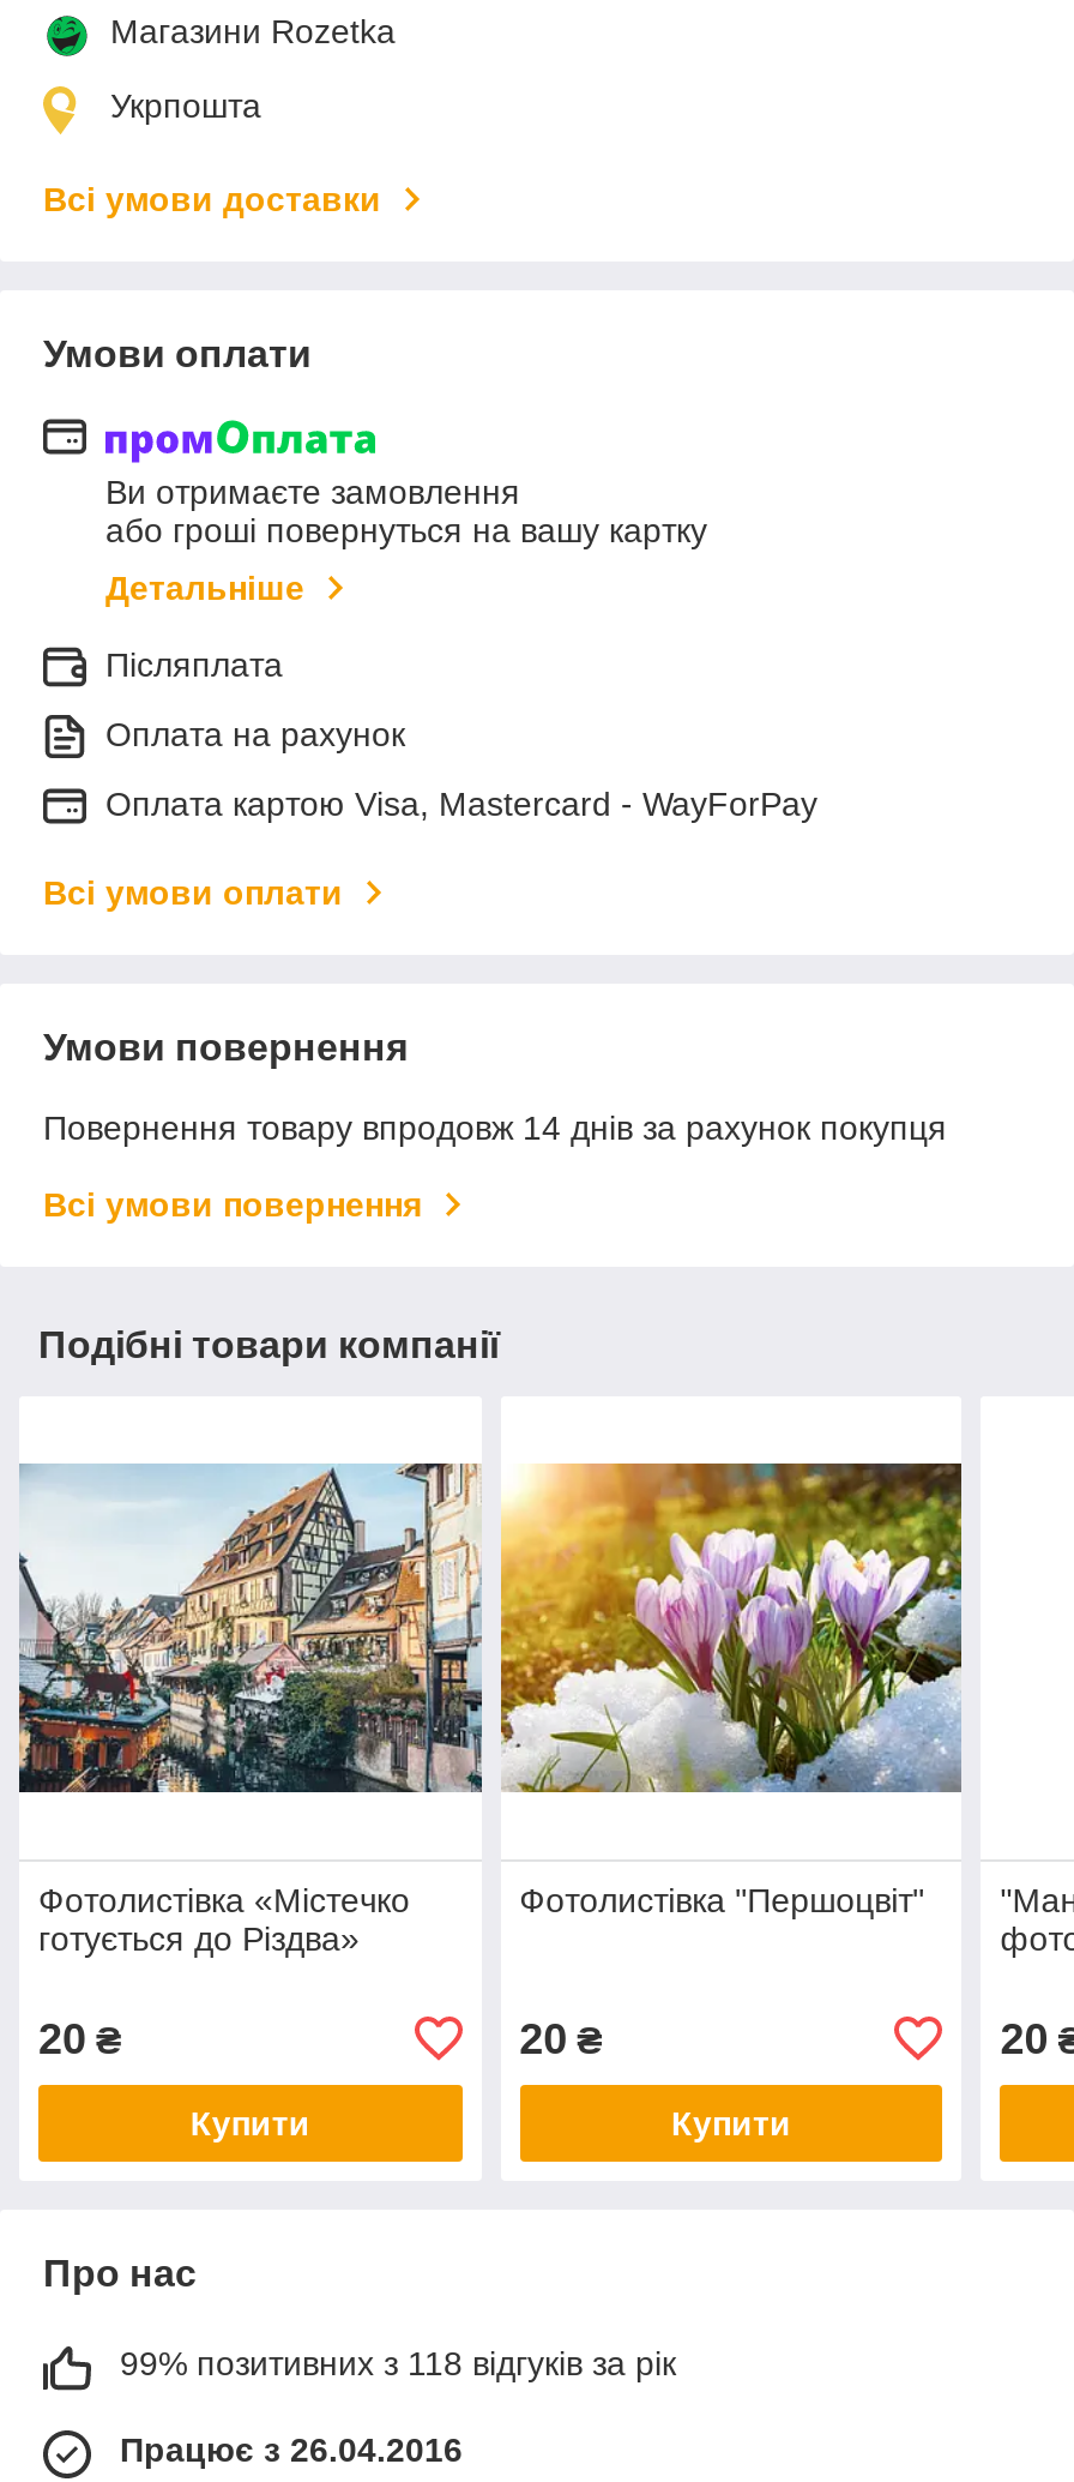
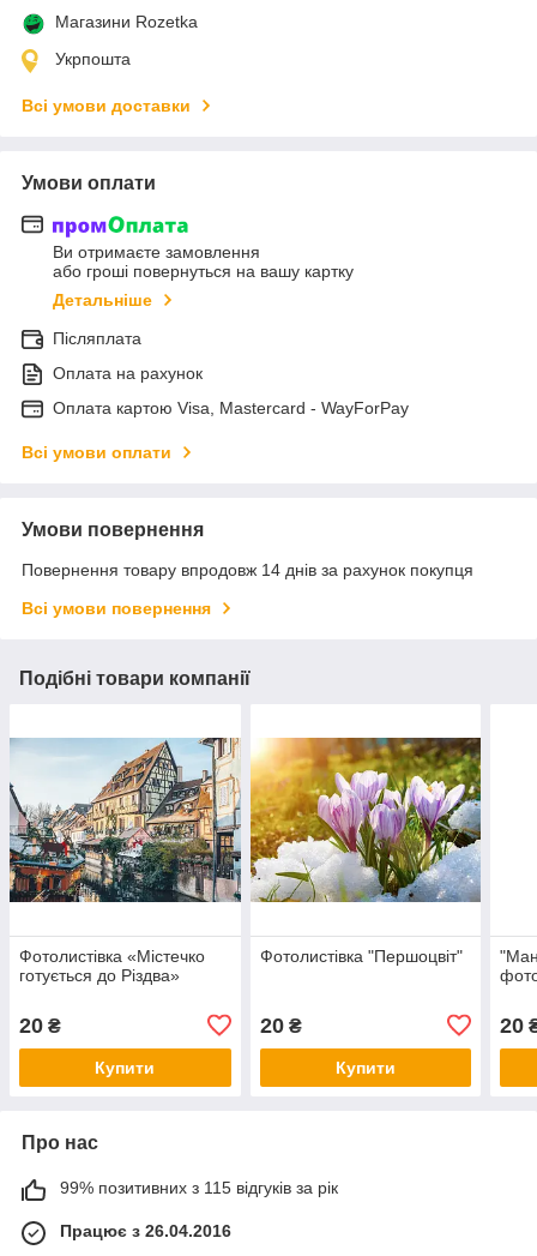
- 99% позитивних з 118 відгуків за рік
+ 99% позитивних з 115 відгуків за рік
